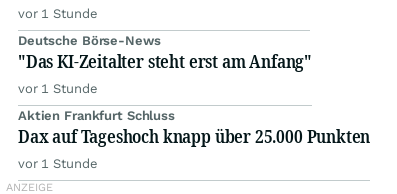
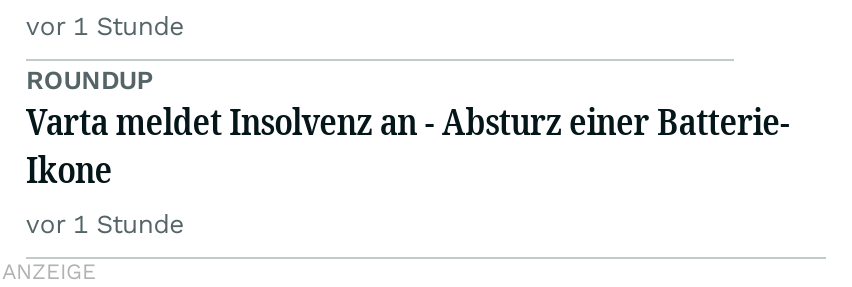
- Deutsche Börse-News
- "Das KI-Zeitalter steht erst am Anfang"
- vor 1 Stunde
- Aktien Frankfurt Schluss
- Dax auf Tageshoch knapp über 25.000 Punkten
+ ROUNDUP
+ Varta meldet Insolvenz an - Absturz einer Batterie-
+ Ikone
